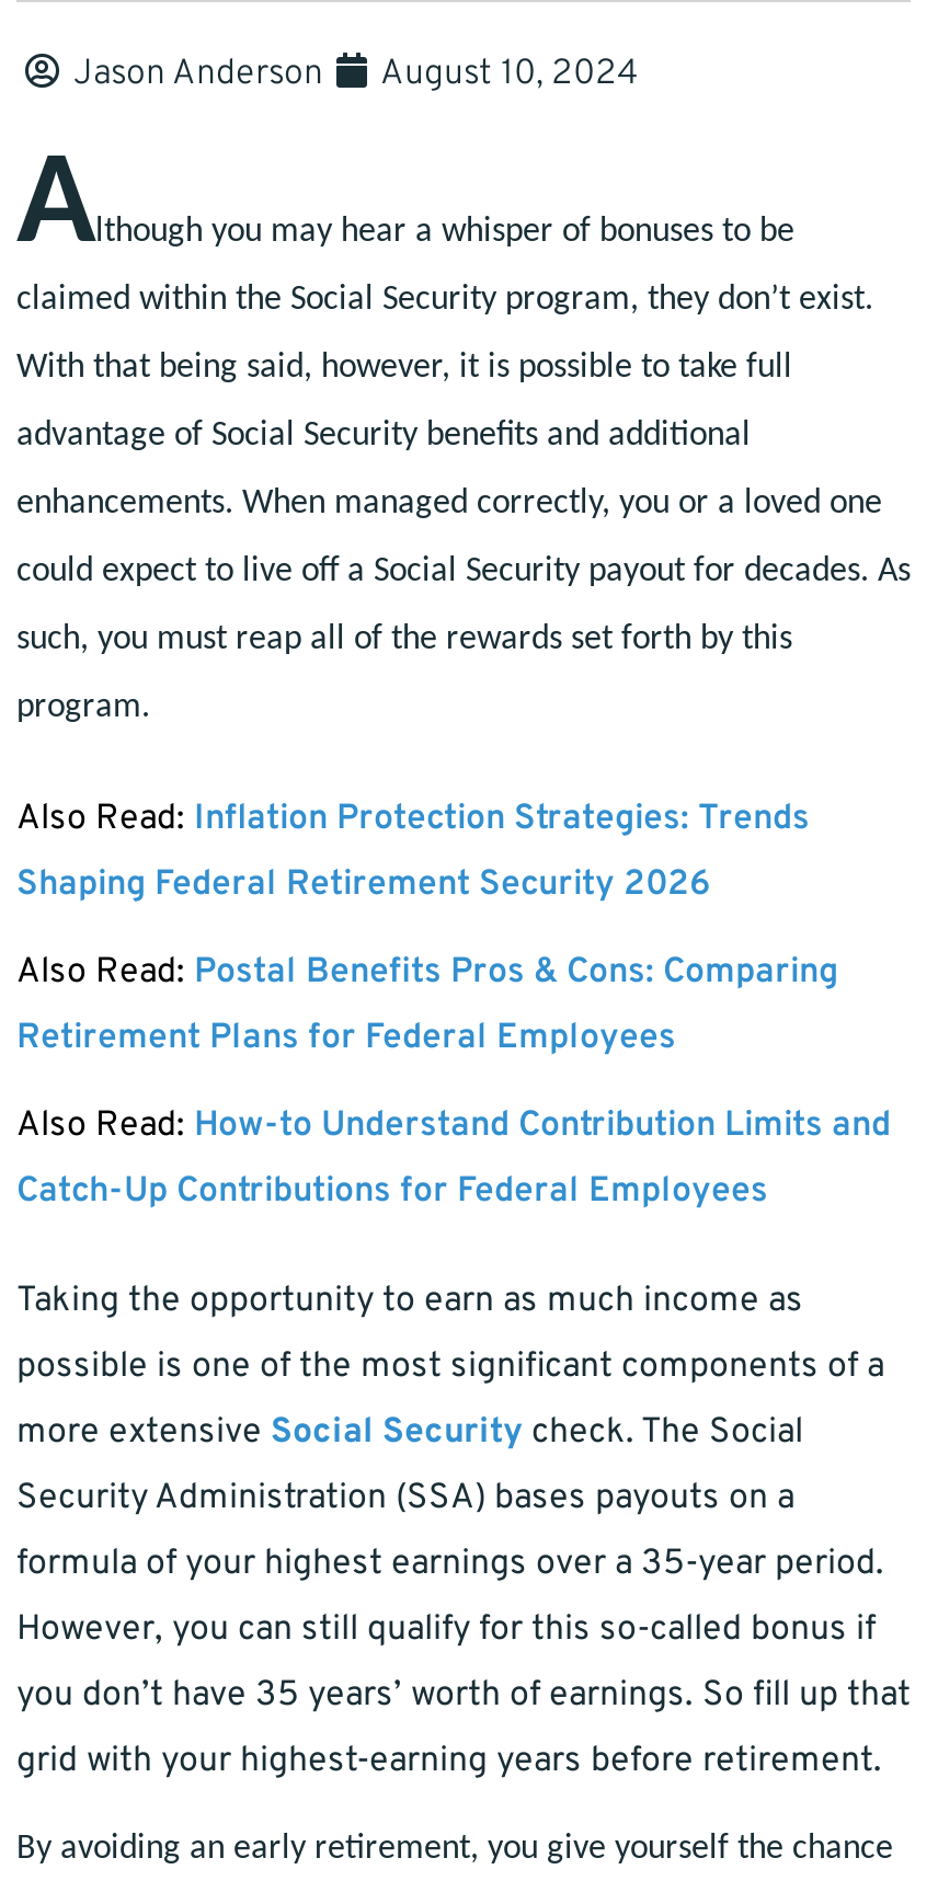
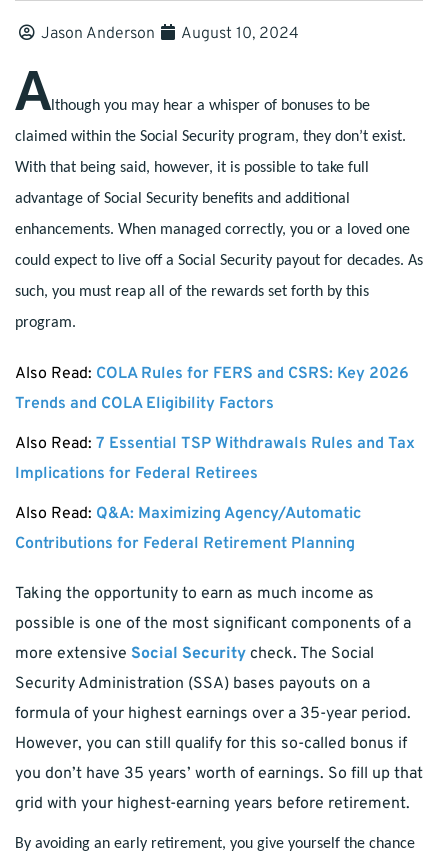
- Also Read: Inflation Protection Strategies: Trends
+ Also Read: COLA Rules for FERS and CSRS: Key 2026

- Shaping Federal Retirement Security 2026
+ Trends and COLA Eligibility Factors

- Also Read: Postal Benefits Pros & Cons: Comparing
+ Also Read: 7 Essential TSP Withdrawals Rules and Tax

- Retirement Plans for Federal Employees
+ Implications for Federal Retirees

- Also Read: How-to Understand Contribution Limits and
+ Also Read: Q&A: Maximizing Agency/Automatic

- Catch-Up Contributions for Federal Employees
+ Contributions for Federal Retirement Planning
